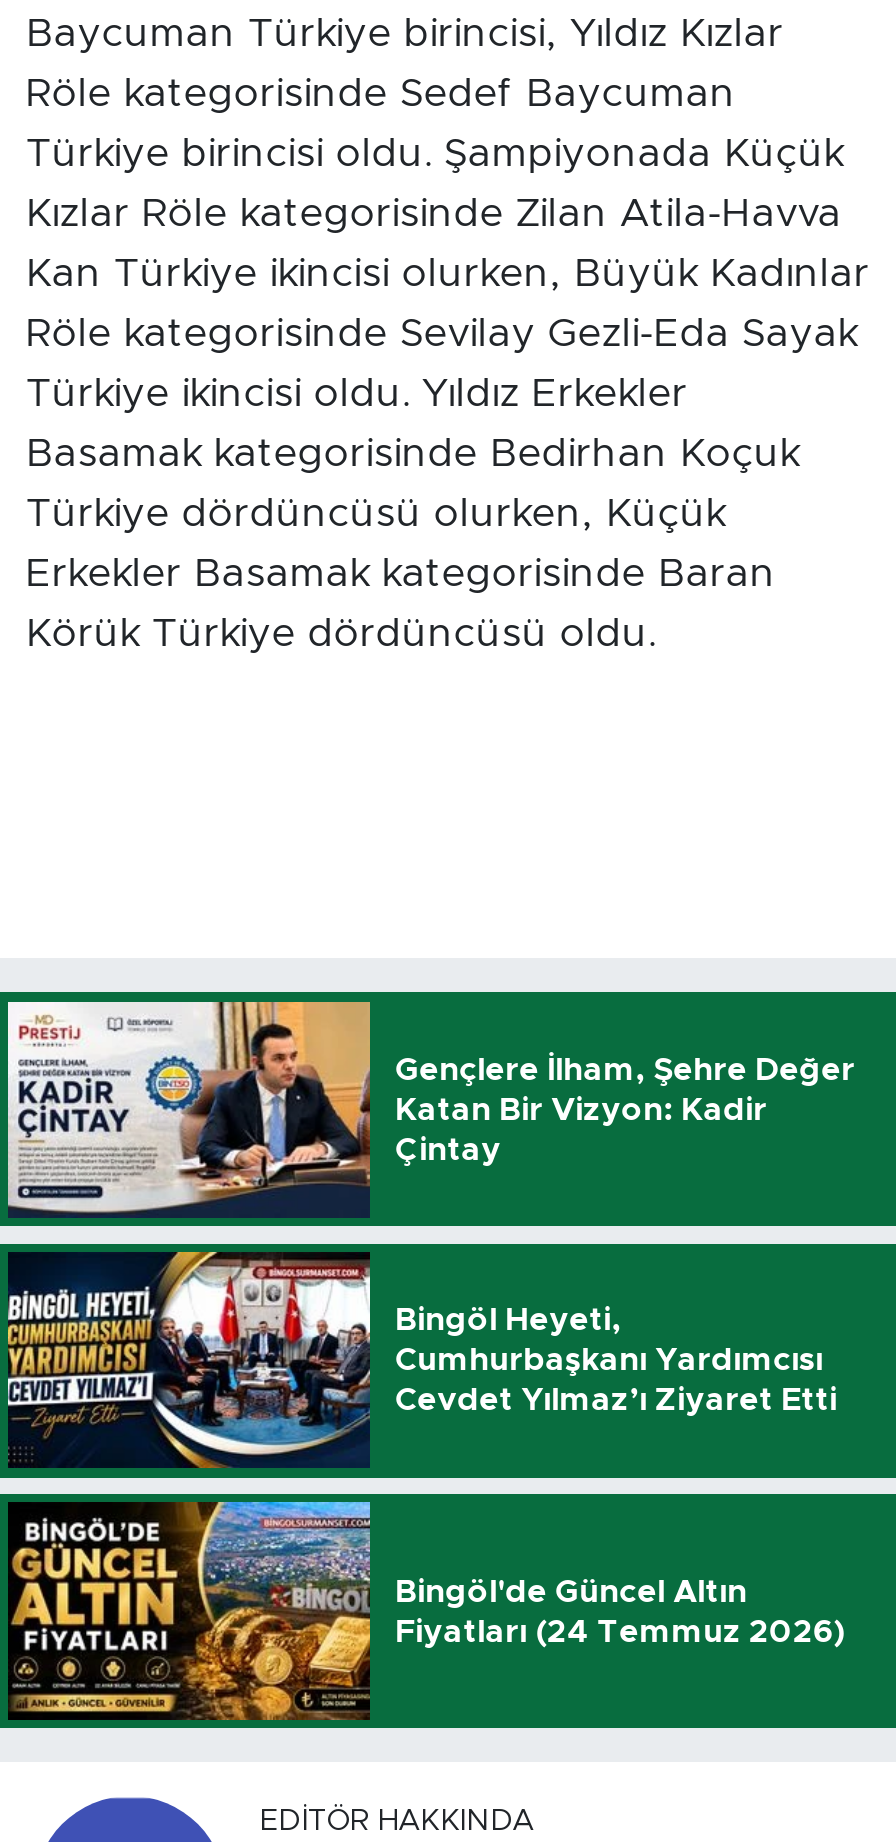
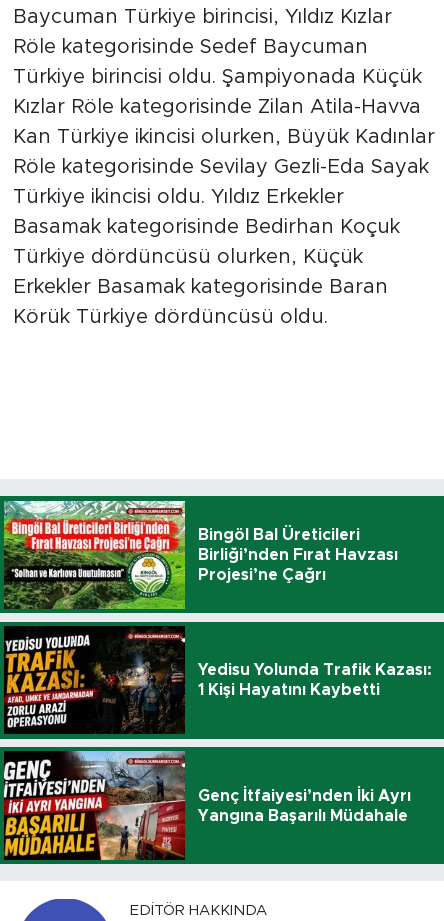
- [image]
- Gençlere İlham, Şehre Değer
- Katan Bir Vizyon: Kadir
- Çintay
+ [image]
+ Bingöl Bal Üreticileri
+ Birliği’nden Fırat Havzası
+ Projesi’ne Çağrı

- [image]
- Bingöl Heyeti,
- Cumhurbaşkanı Yardımcısı
- Cevdet Yılmaz’ı Ziyaret Etti
+ [image]
+ Yedisu Yolunda Trafik Kazası:
+ 1 Kişi Hayatını Kaybetti

- [image]
- Bingöl'de Güncel Altın
- Fiyatları (24 Temmuz 2026)
+ [image]
+ Genç İtfaiyesi’nden İki Ayrı
+ Yangına Başarılı Müdahale
